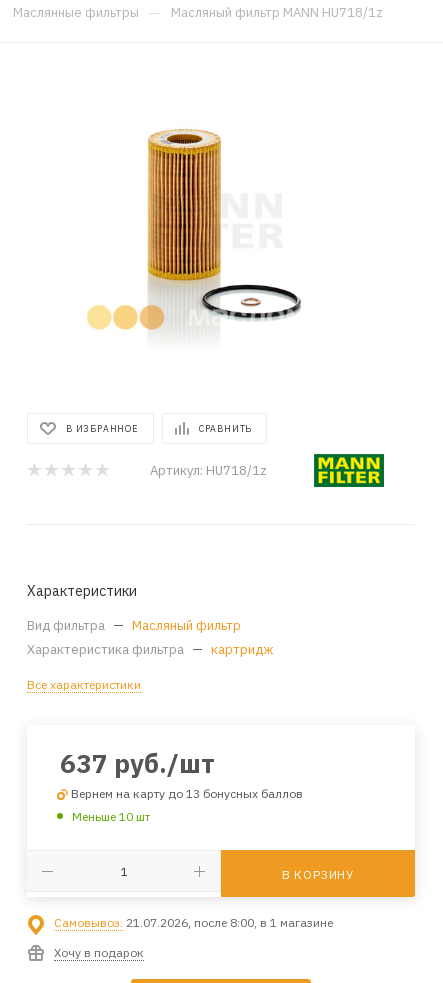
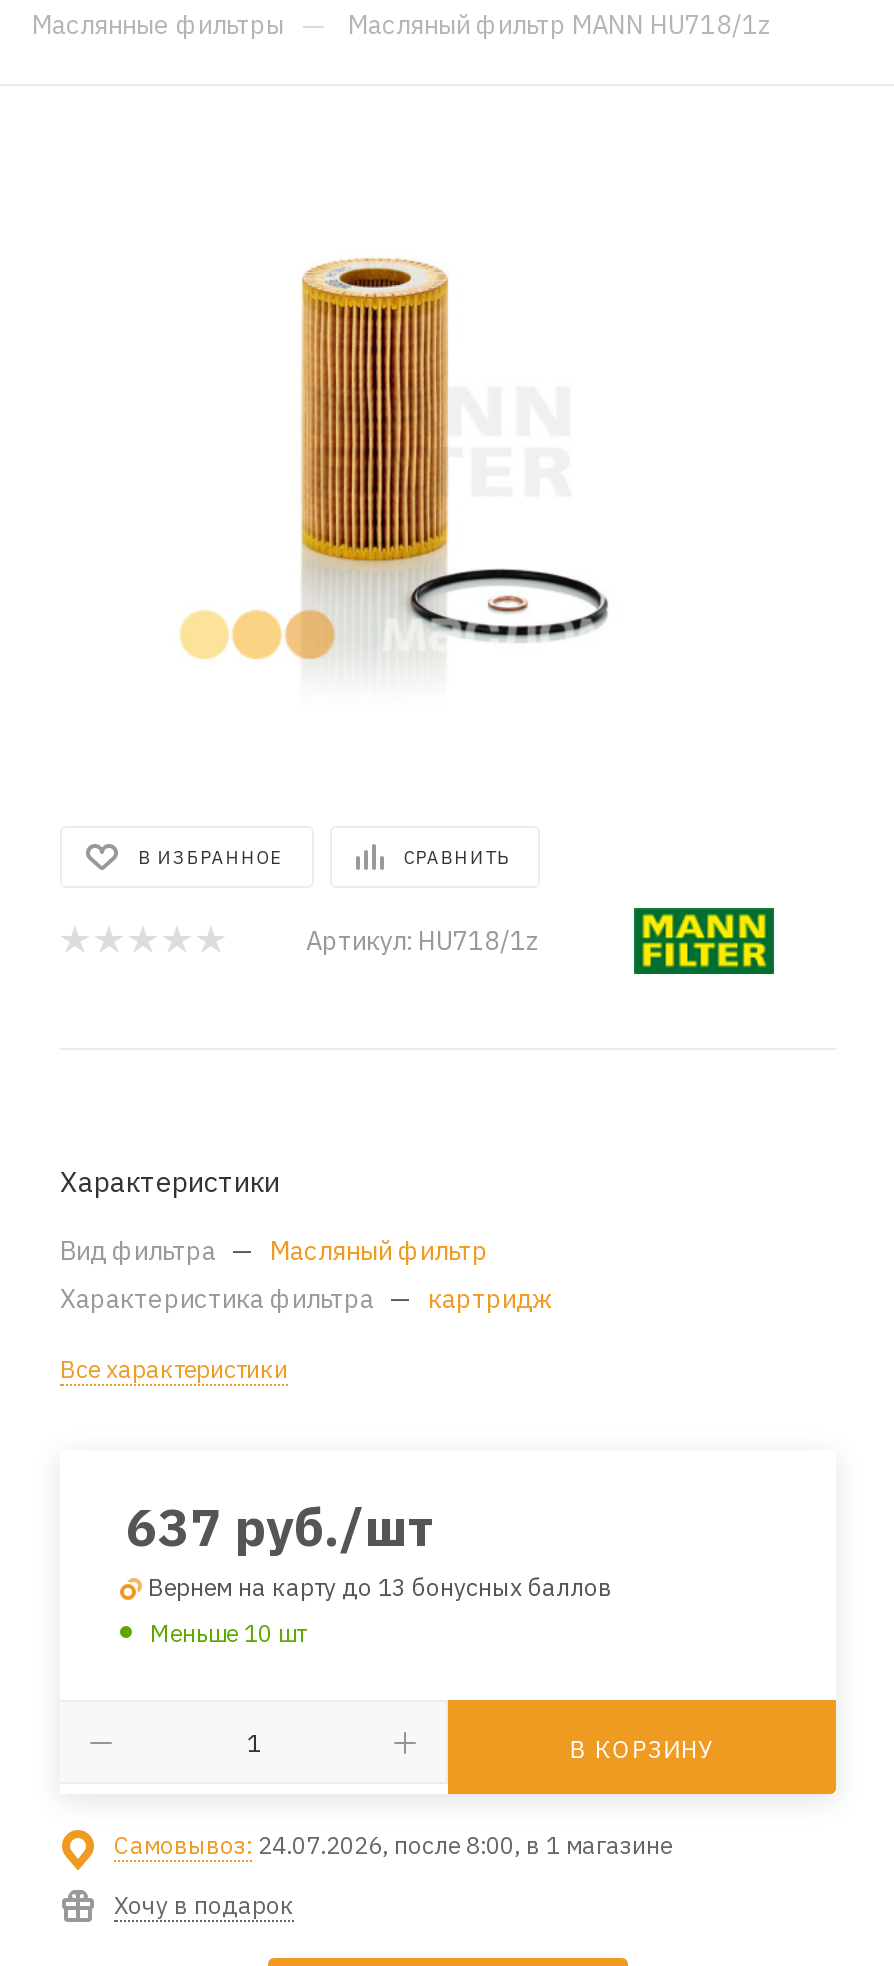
- Самовывоз: 21.07.2026, после 8:00, в 1 магазине
+ Самовывоз: 24.07.2026, после 8:00, в 1 магазине
